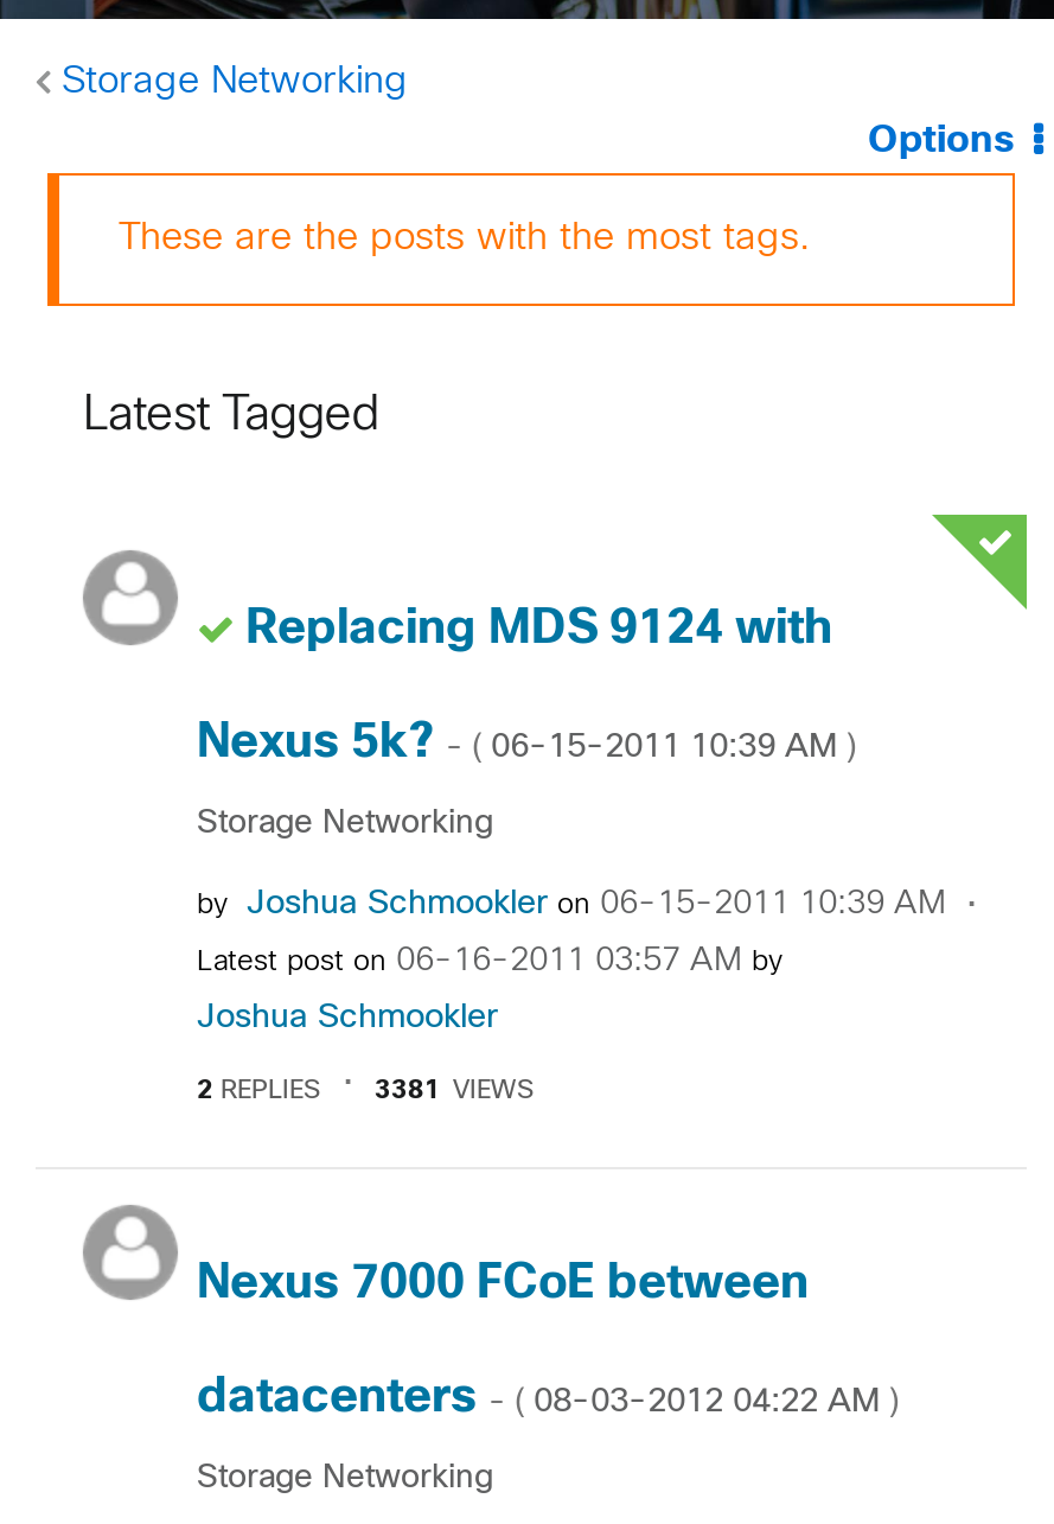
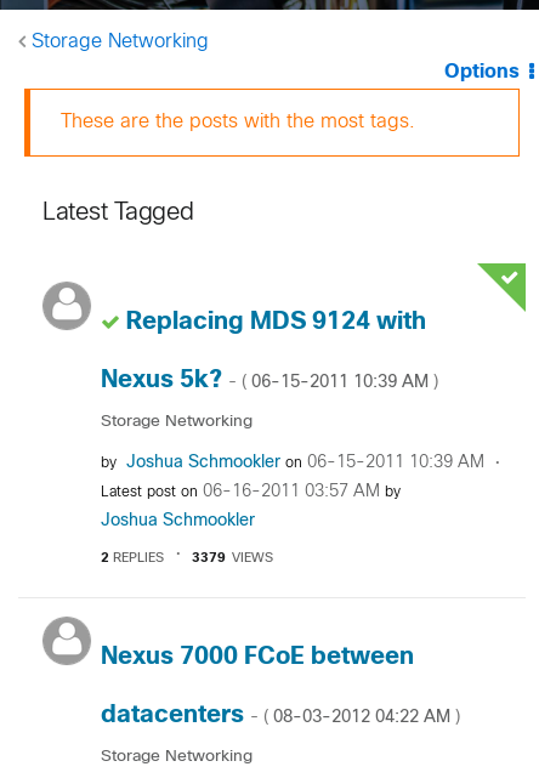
- 3381 VIEWS
+ 3379 VIEWS
